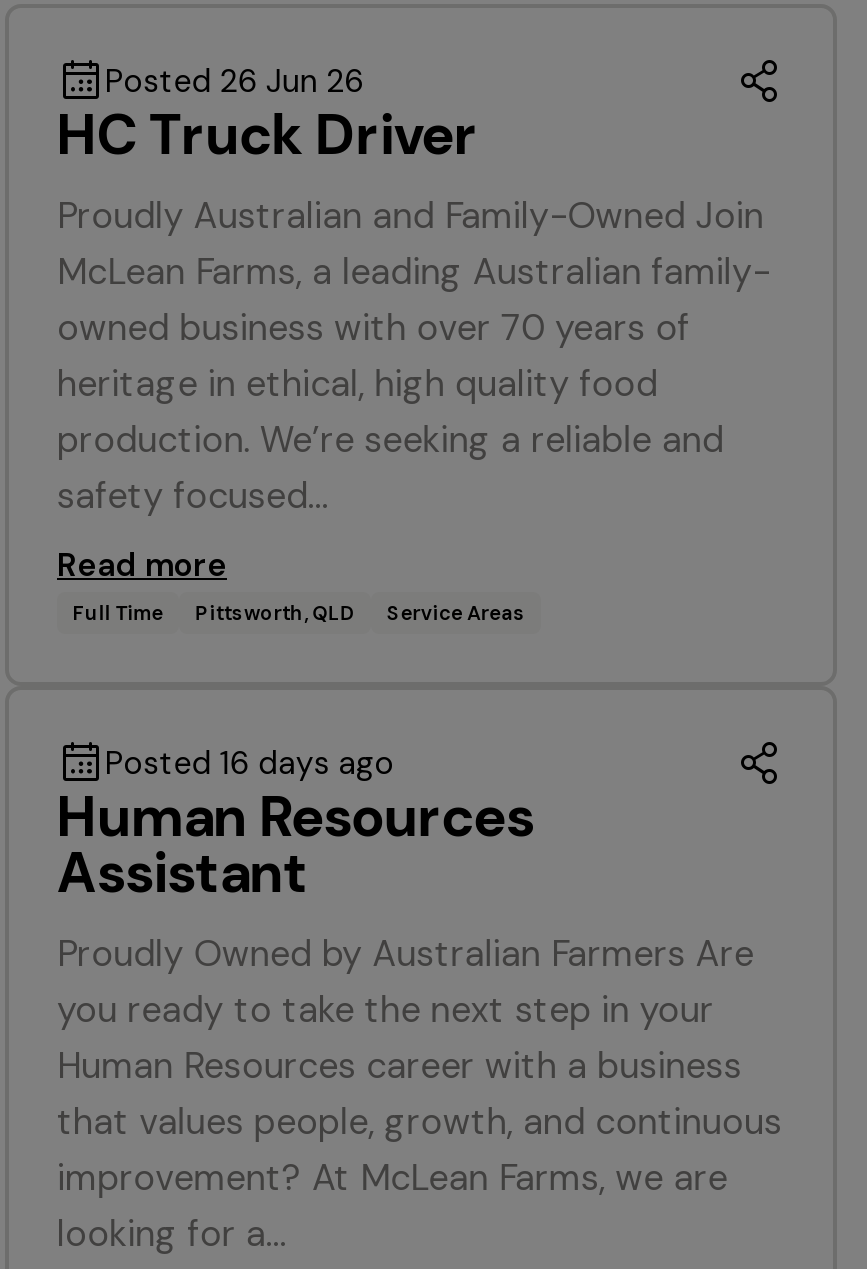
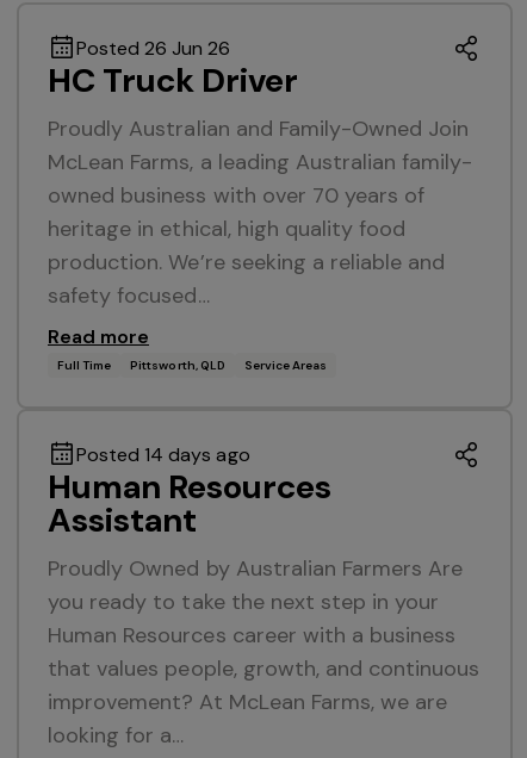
- Posted 16 days ago
+ Posted 14 days ago
